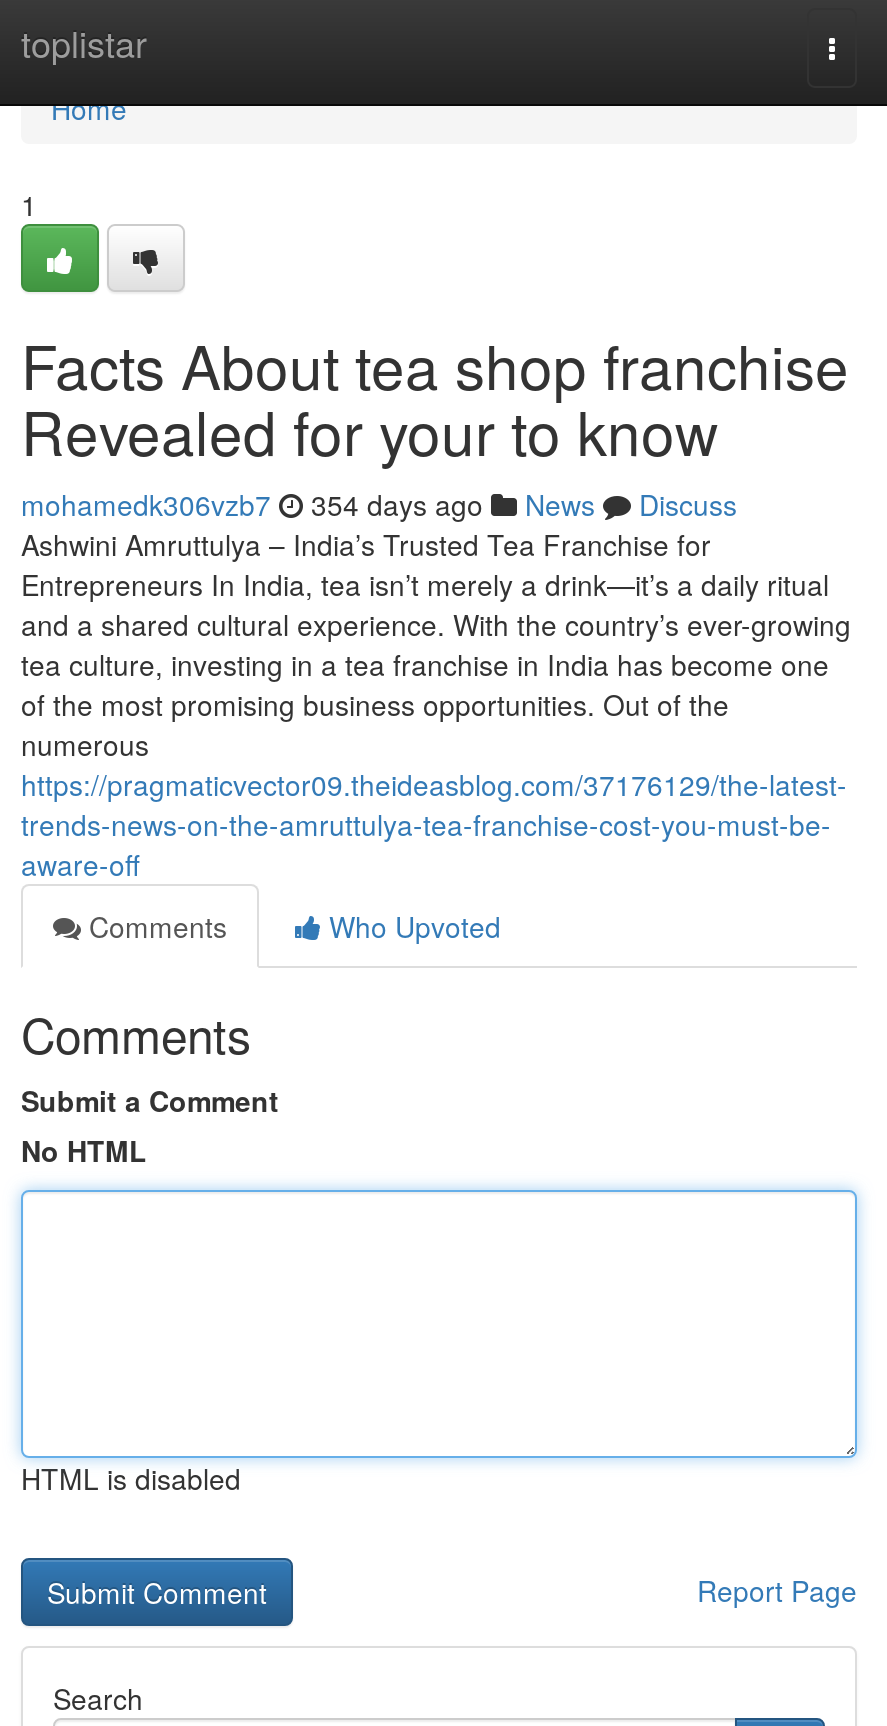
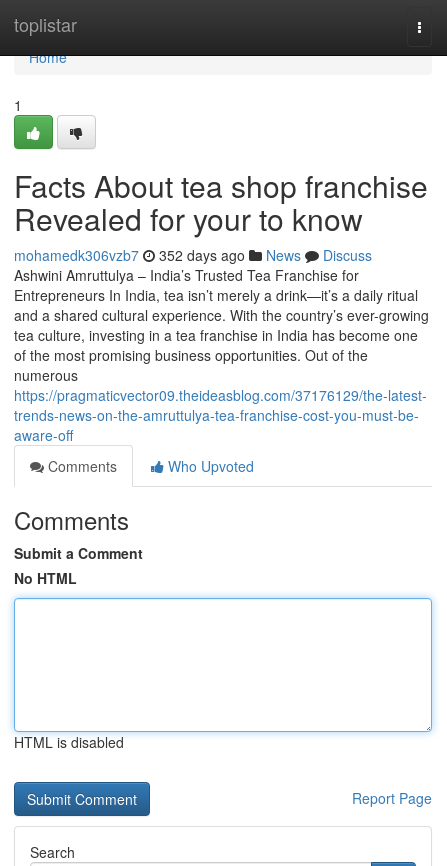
- mohamedk306vzb7 354 days ago News Discuss
+ mohamedk306vzb7 352 days ago News Discuss
